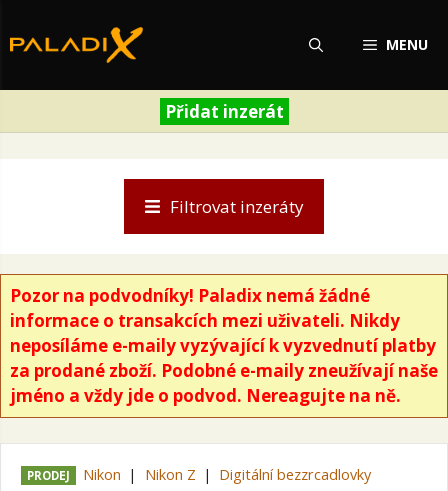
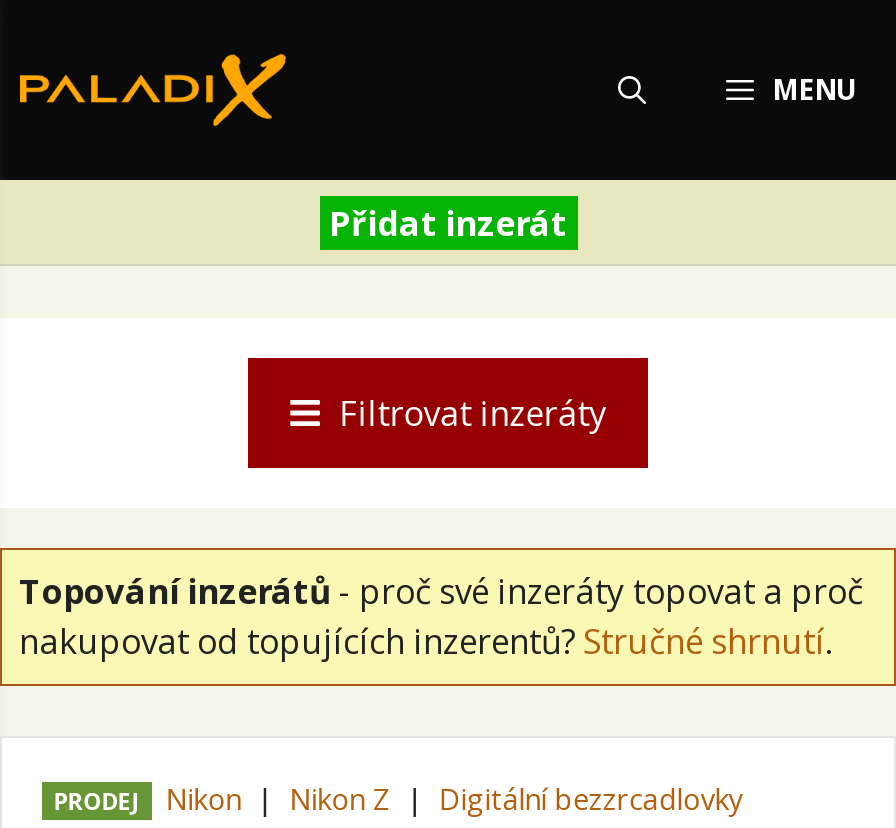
- Pozor na podvodníky! Paladix nemá žádné
- informace o transakcích mezi uživateli. Nikdy
- neposíláme e-maily vyzývající k vyzvednutí platby
- za prodané zboží. Podobné e-maily zneužívají naše
- jméno a vždy jde o podvod. Nereagujte na ně.
+ Topování inzerátů - proč své inzeráty topovat a proč
+ nakupovat od topujících inzerentů? Stručné shrnutí.
